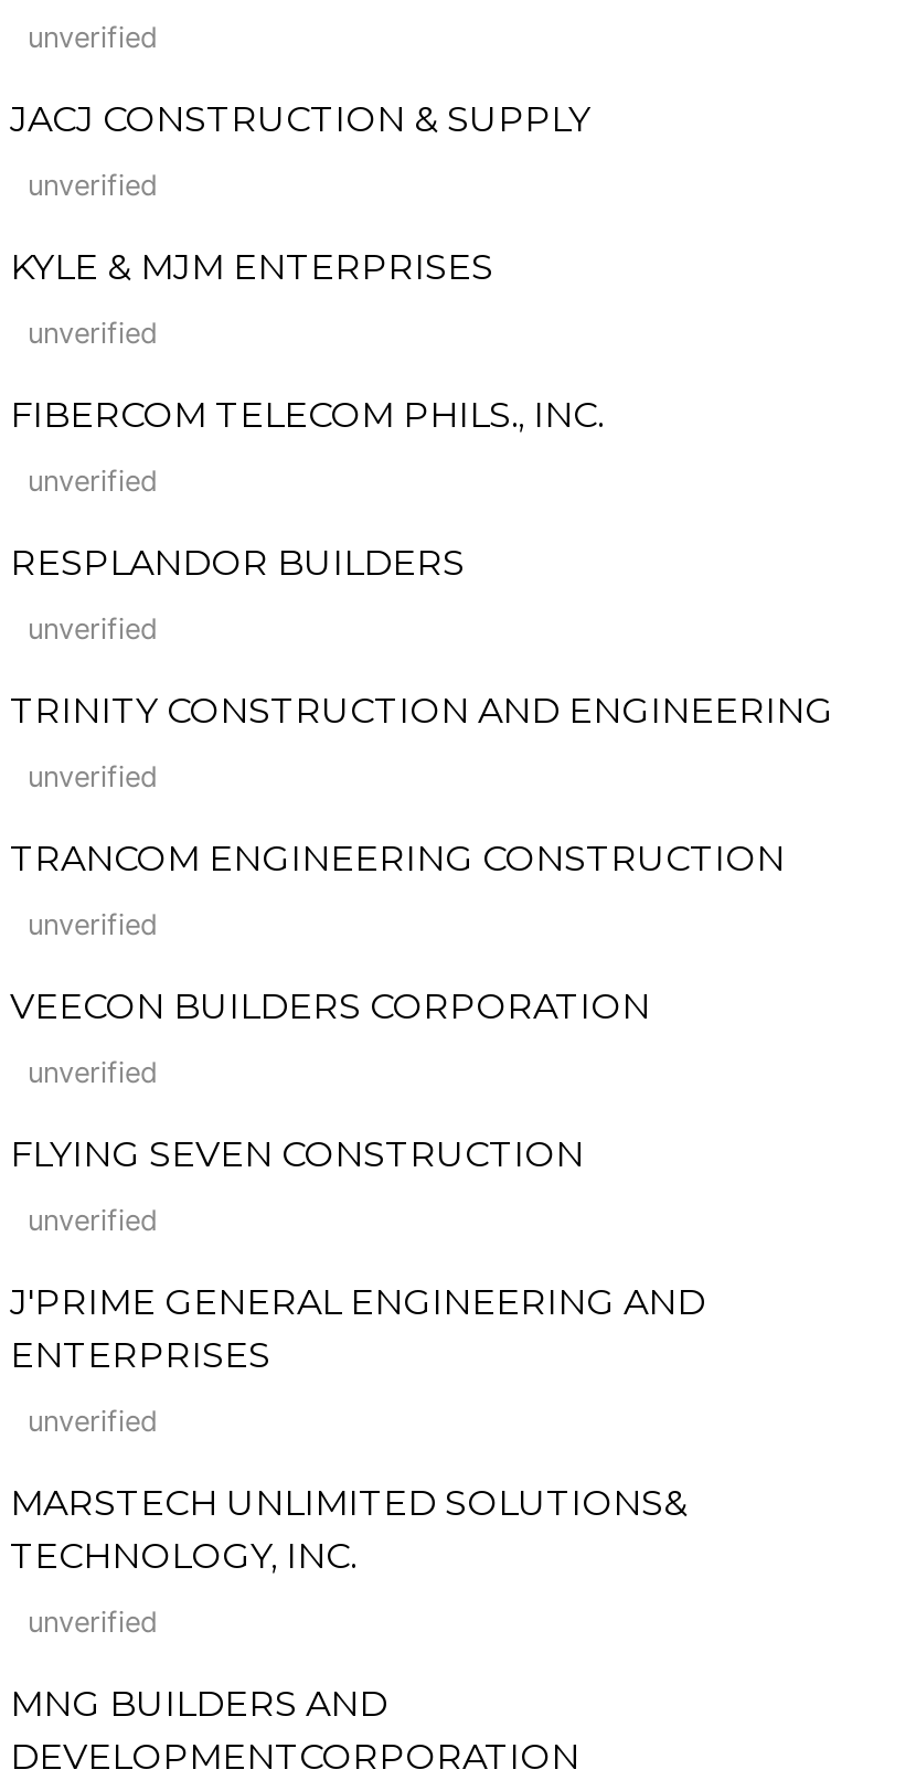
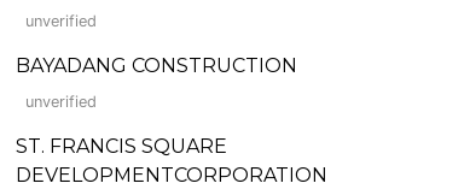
- JACJ CONSTRUCTION & SUPPLY
+ BAYADANG CONSTRUCTION

- KYLE & MJM ENTERPRISES
- unverified
- FIBERCOM TELECOM PHILS., INC.
- unverified
- RESPLANDOR BUILDERS
- unverified
- TRINITY CONSTRUCTION AND ENGINEERING
- unverified
- TRANCOM ENGINEERING CONSTRUCTION
- unverified
- VEECON BUILDERS CORPORATION
- unverified
- FLYING SEVEN CONSTRUCTION
- unverified
- J'PRIME GENERAL ENGINEERING AND
- ENTERPRISES
- unverified
- MARSTECH UNLIMITED SOLUTIONS&
- TECHNOLOGY, INC.
- unverified
- MNG BUILDERS AND
+ ST. FRANCIS SQUARE
